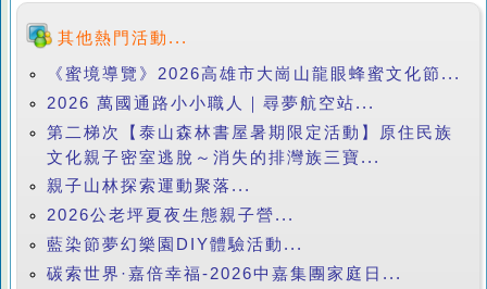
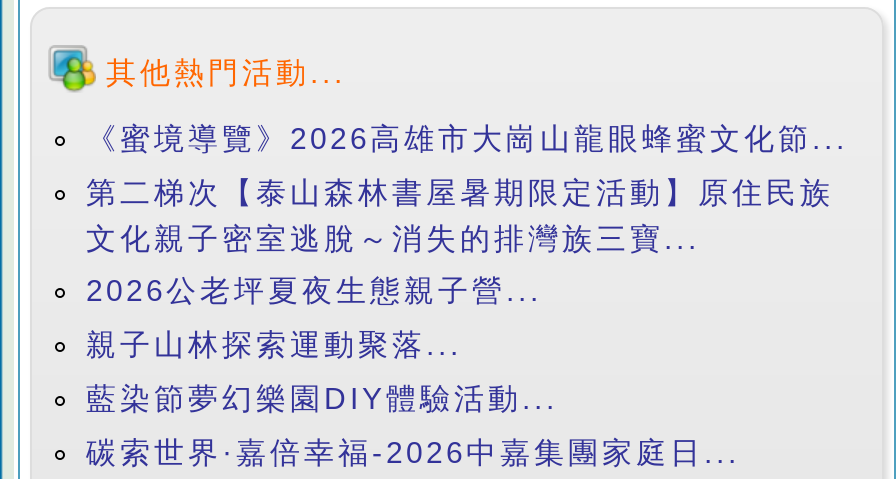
- 2026 萬國通路小小職人｜尋夢航空站...

moved up: 2026公老坪夏夜生態親子營...
